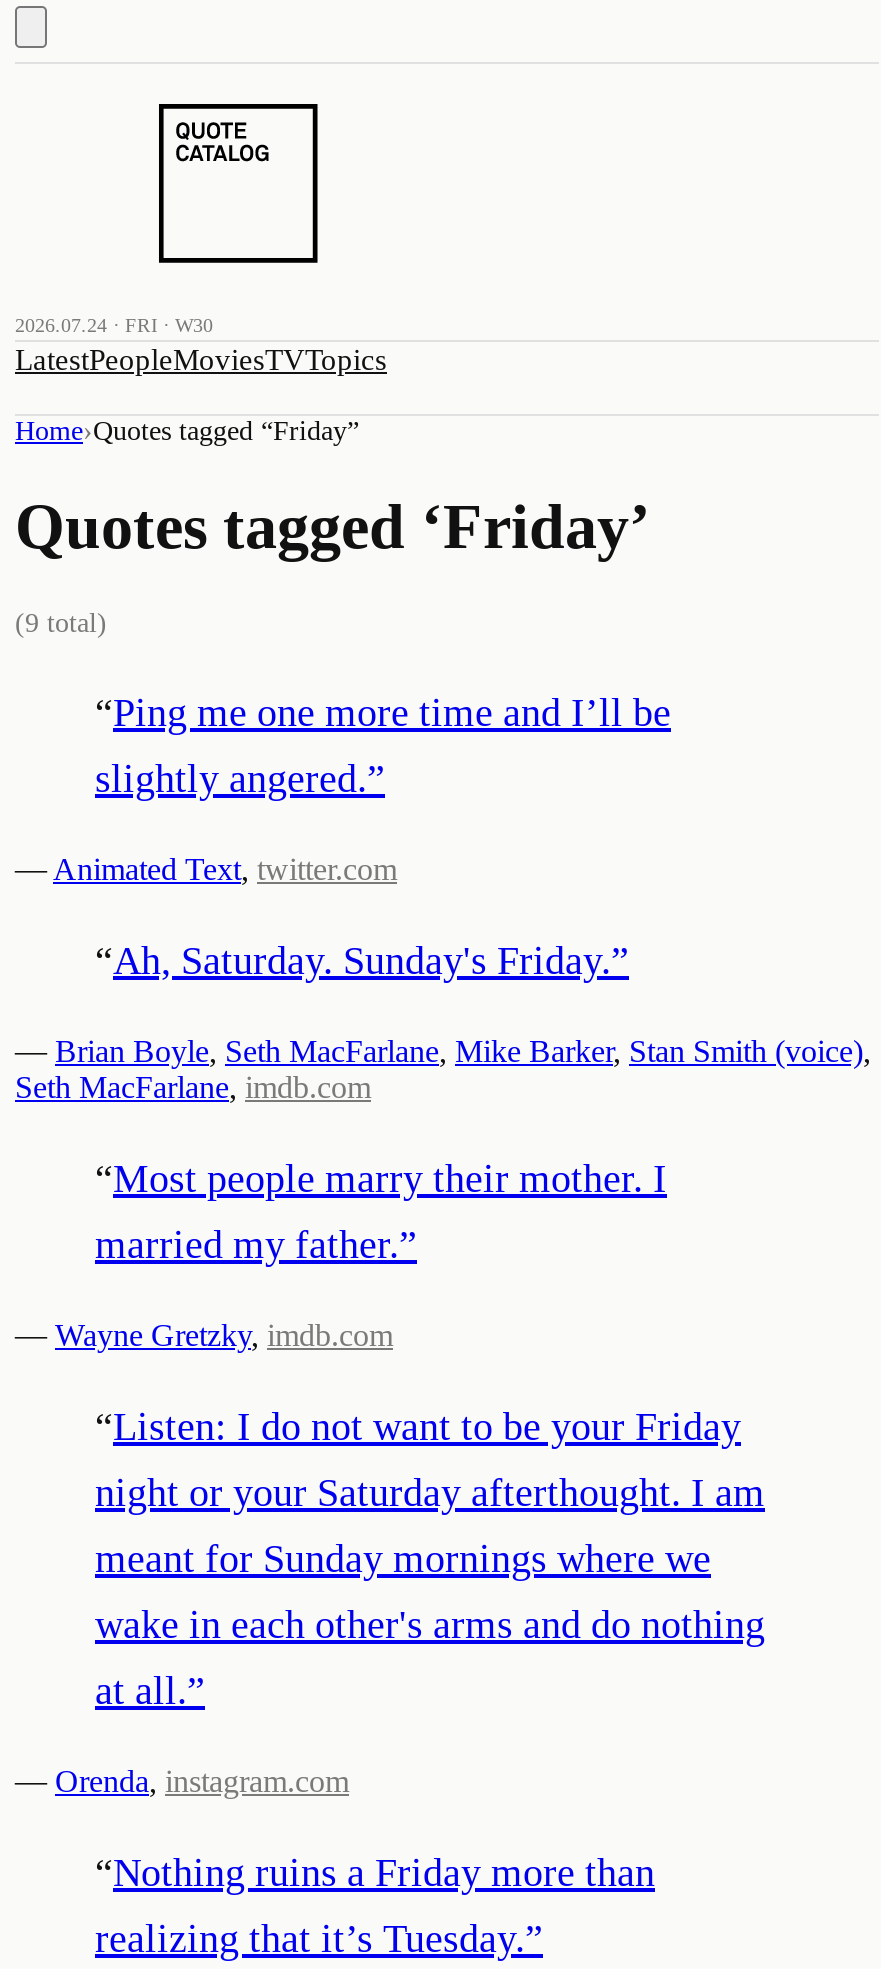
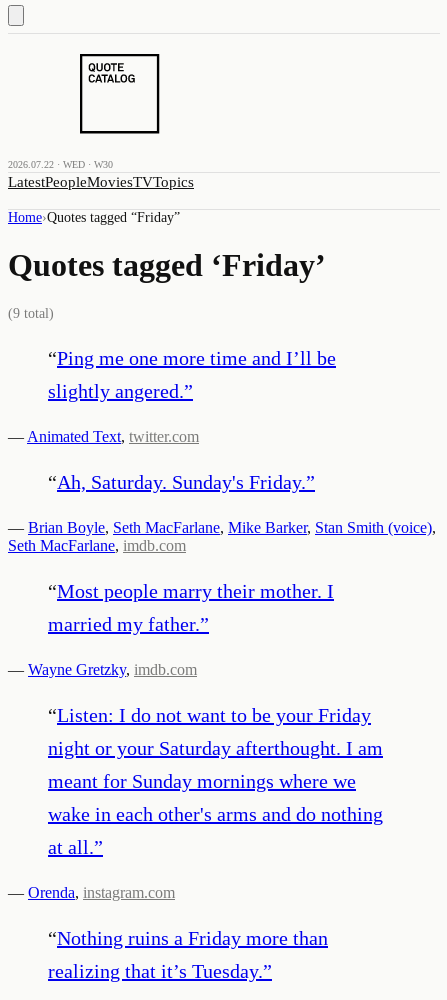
- 2026.07.24 · FRI · W30
+ 2026.07.22 · WED · W30
